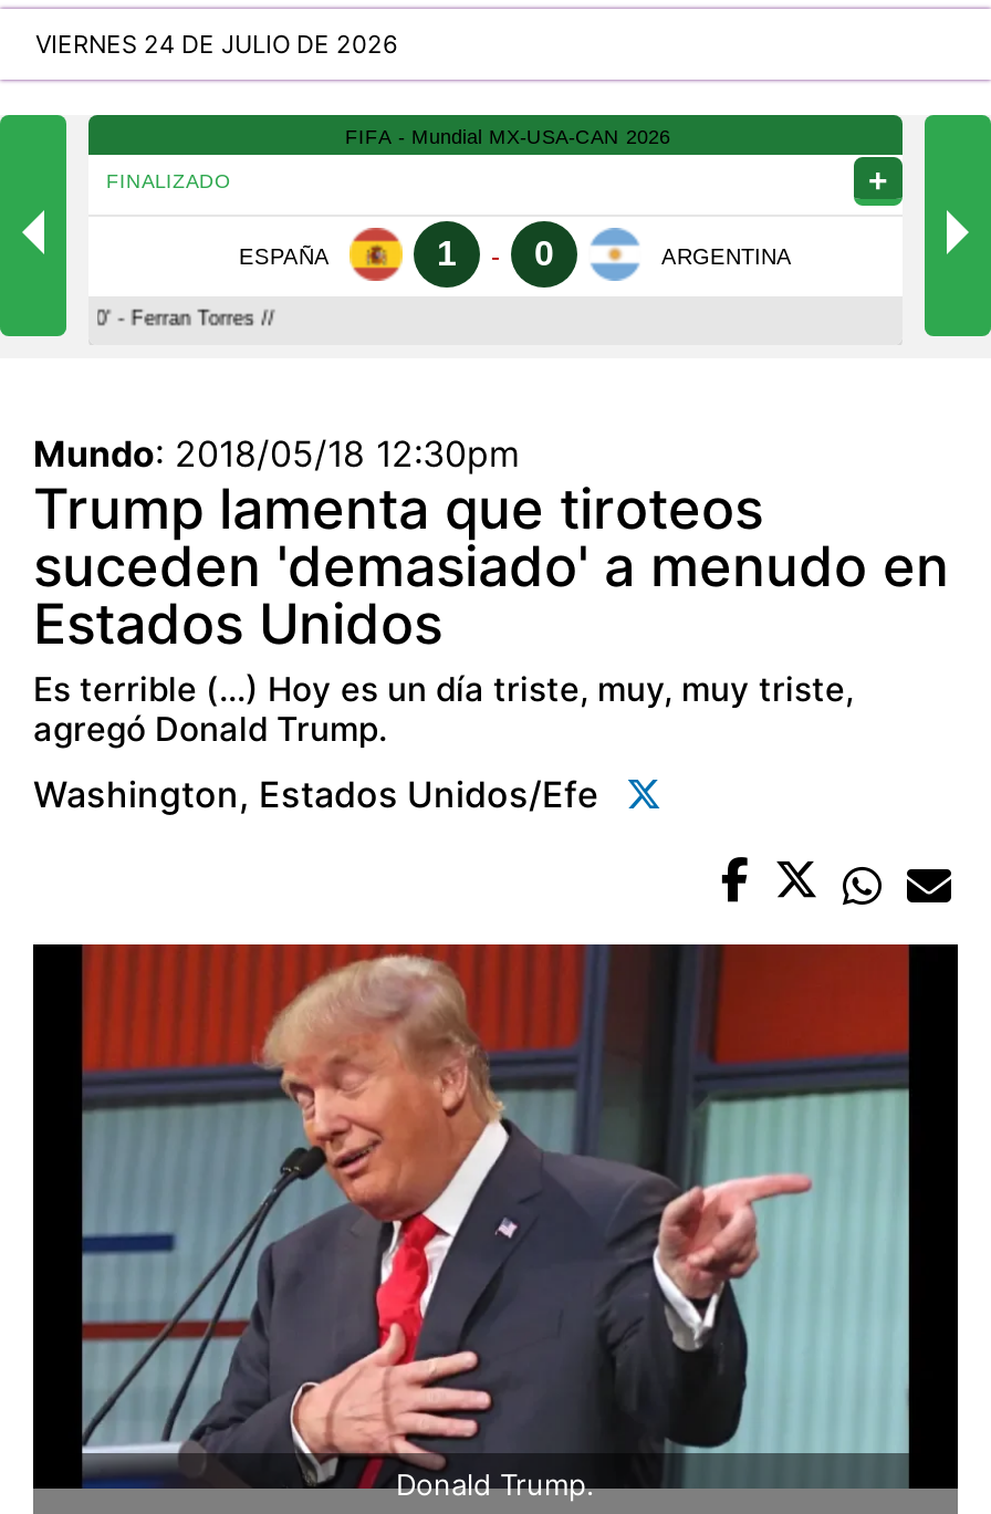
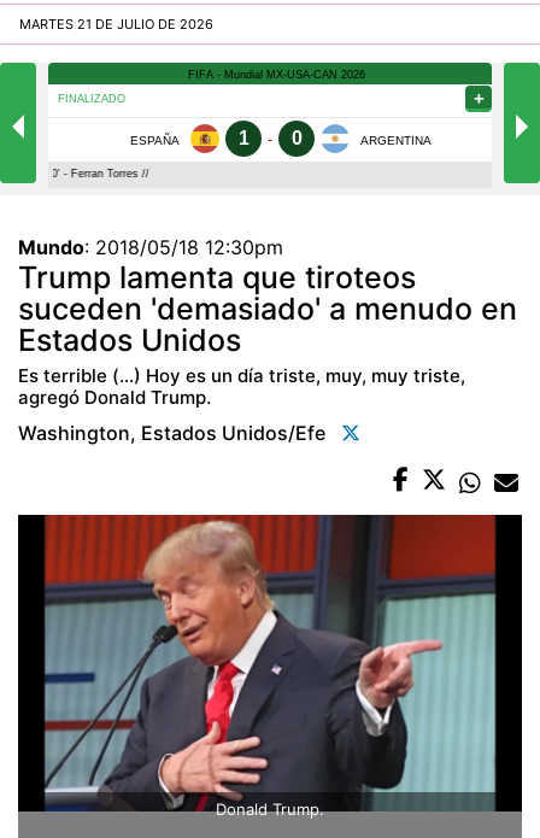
- VIERNES 24 DE JULIO DE 2026
+ MARTES 21 DE JULIO DE 2026
